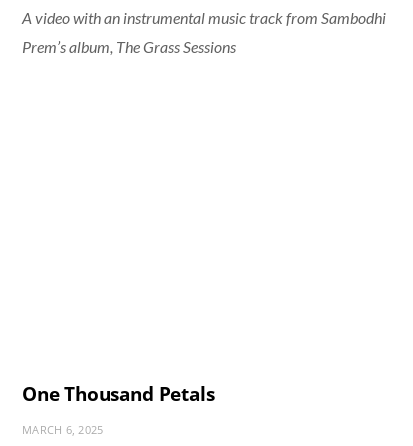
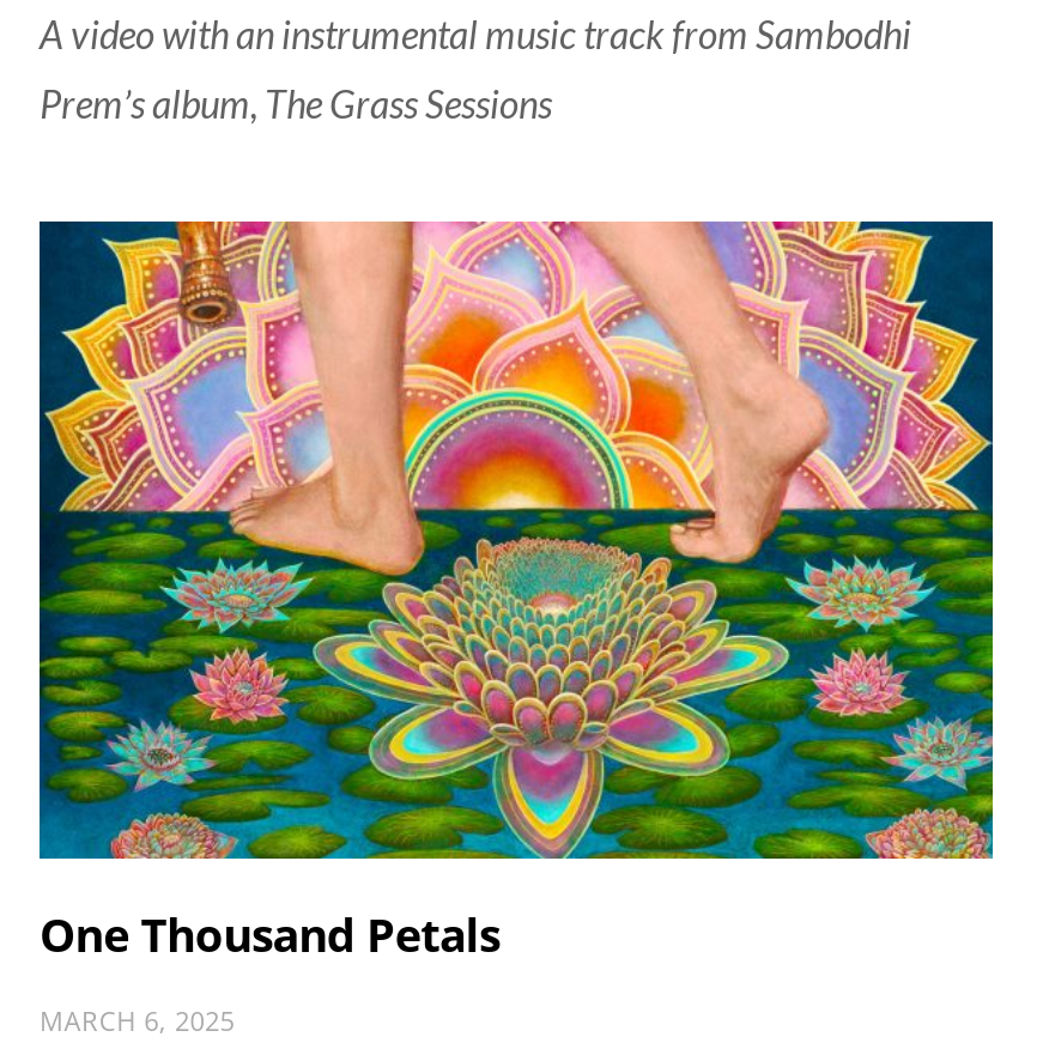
+ [image]
